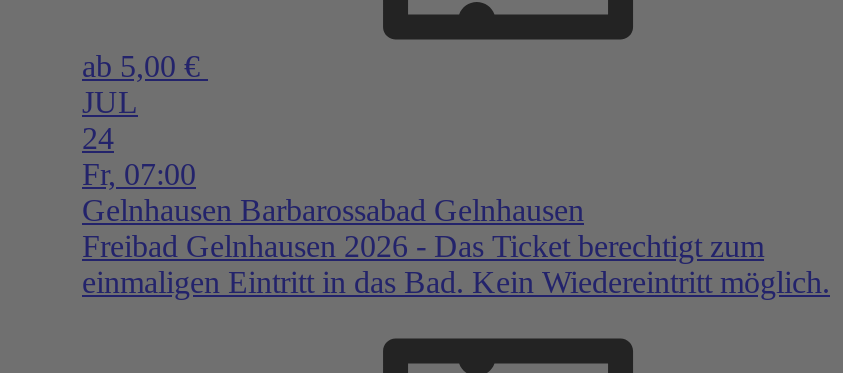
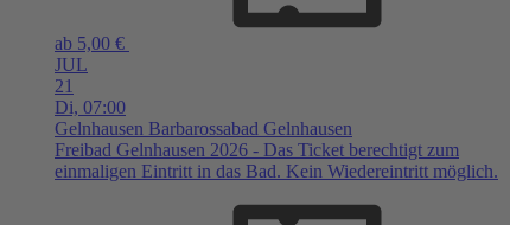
- 24
- Fr, 07:00
+ 21
+ Di, 07:00
